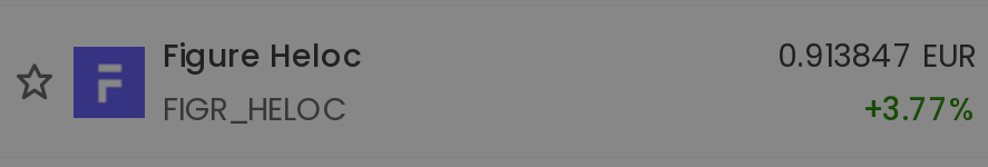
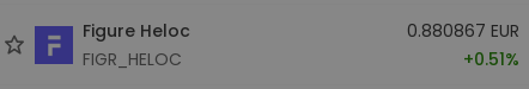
- 0.913847 EUR
+ 0.880867 EUR

- +3.77%
+ +0.51%
